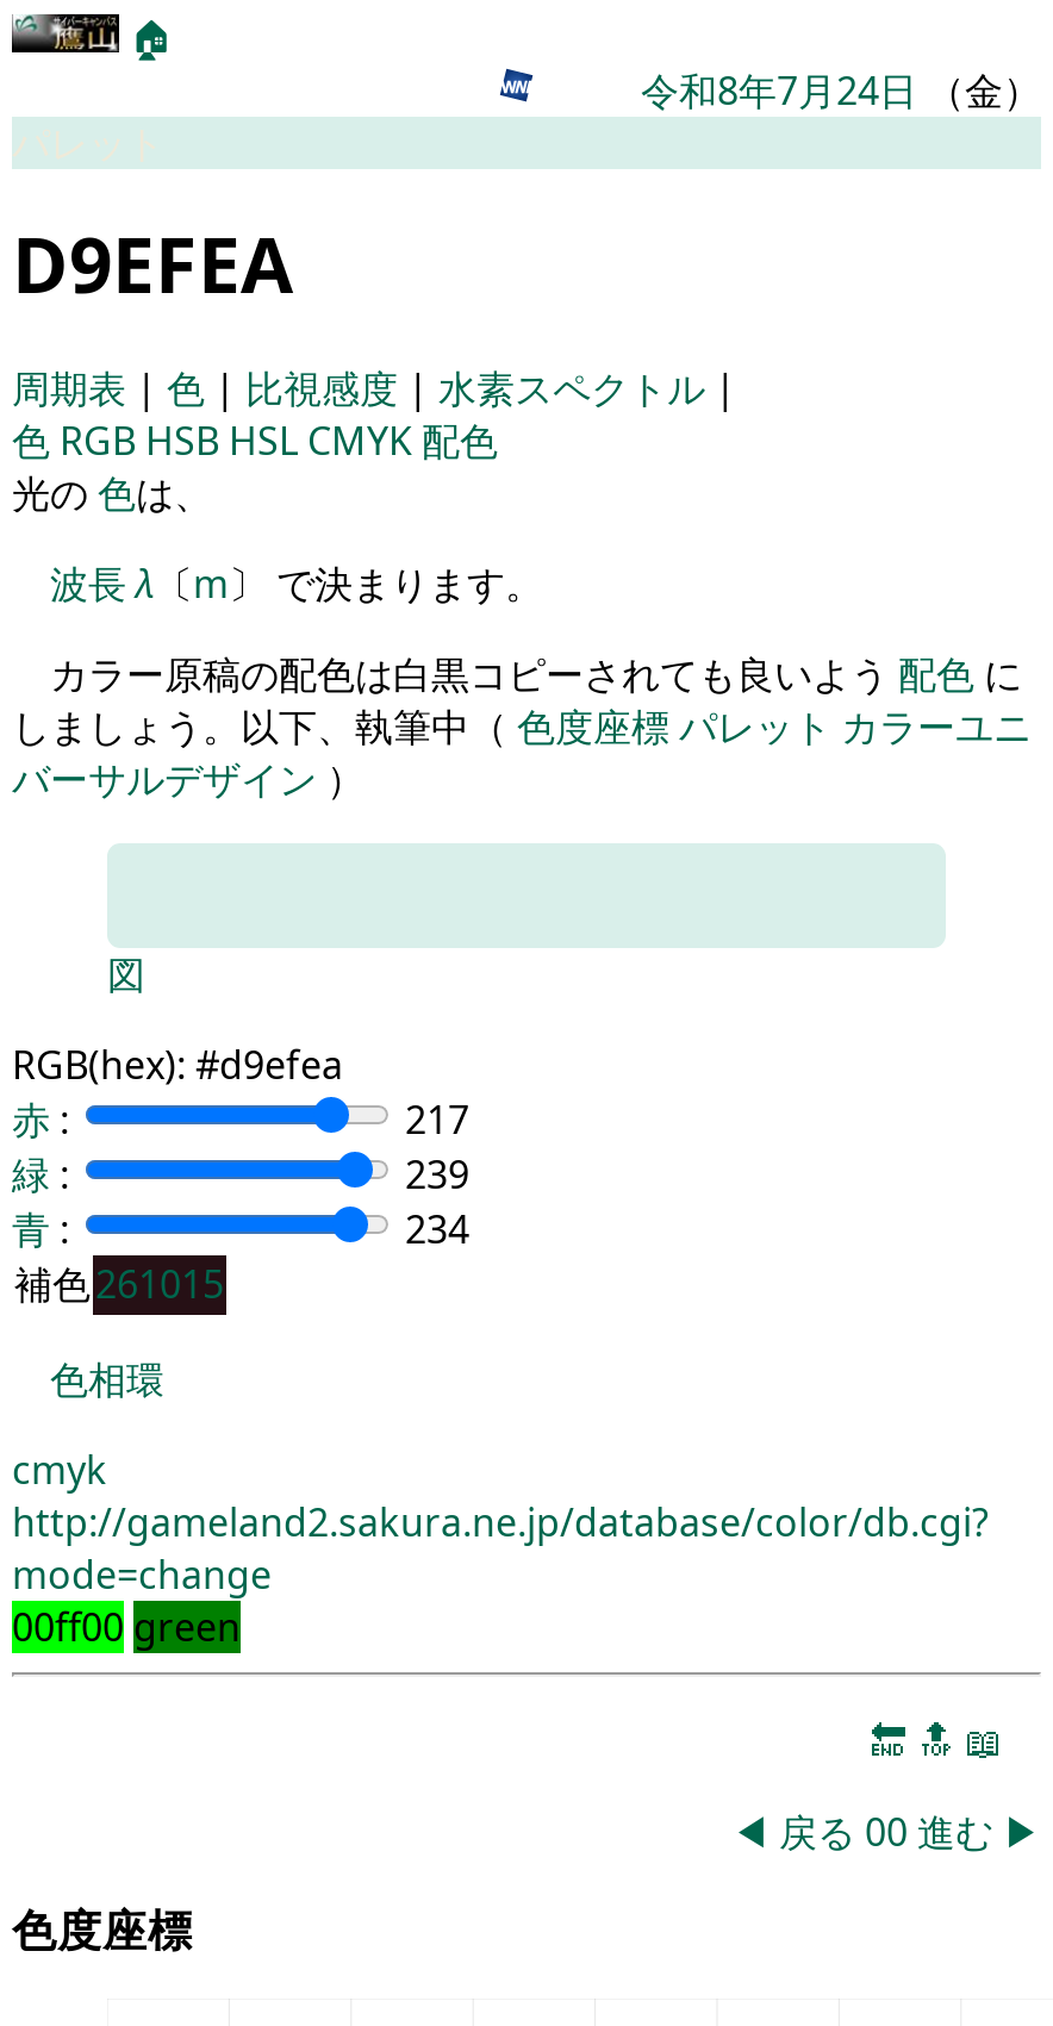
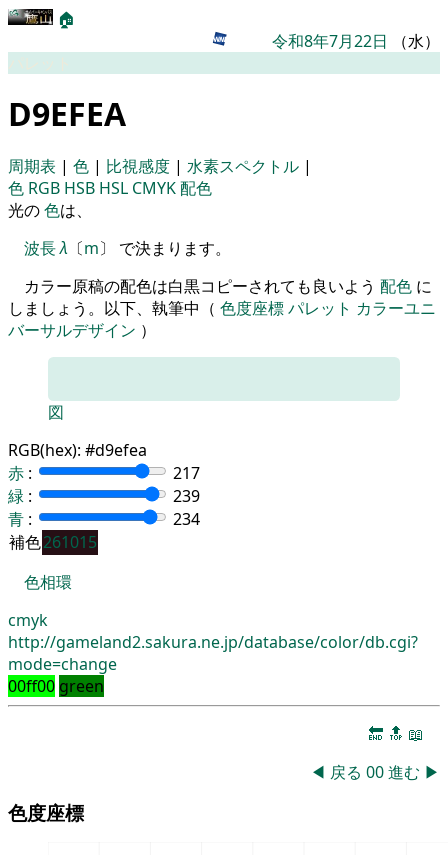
- 令和8年7月24日（金）
+ 令和8年7月22日（水）
